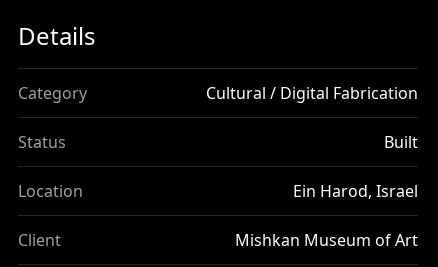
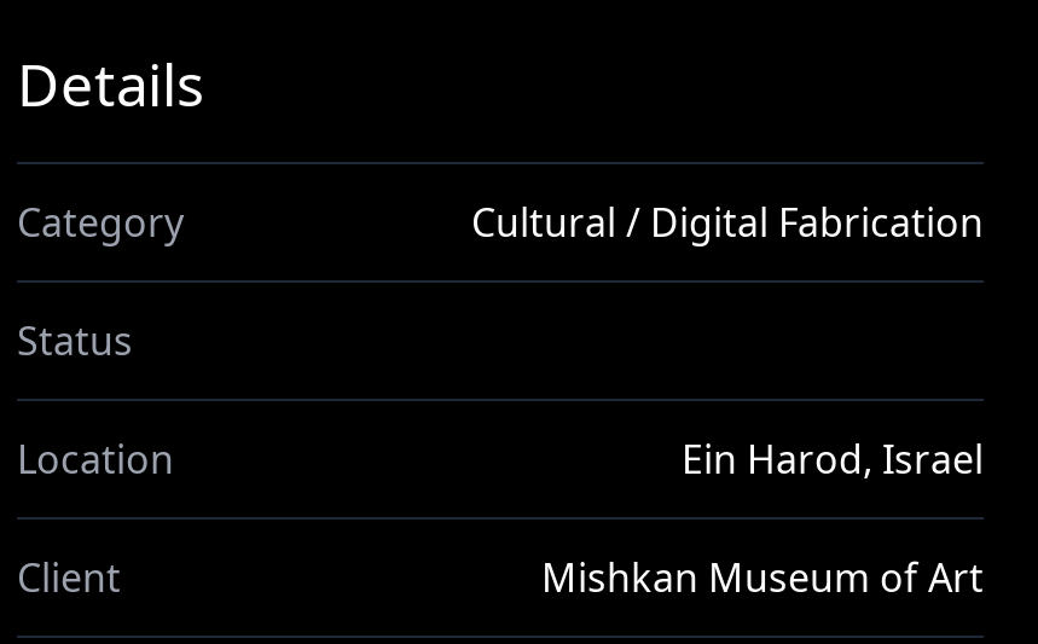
- Built
